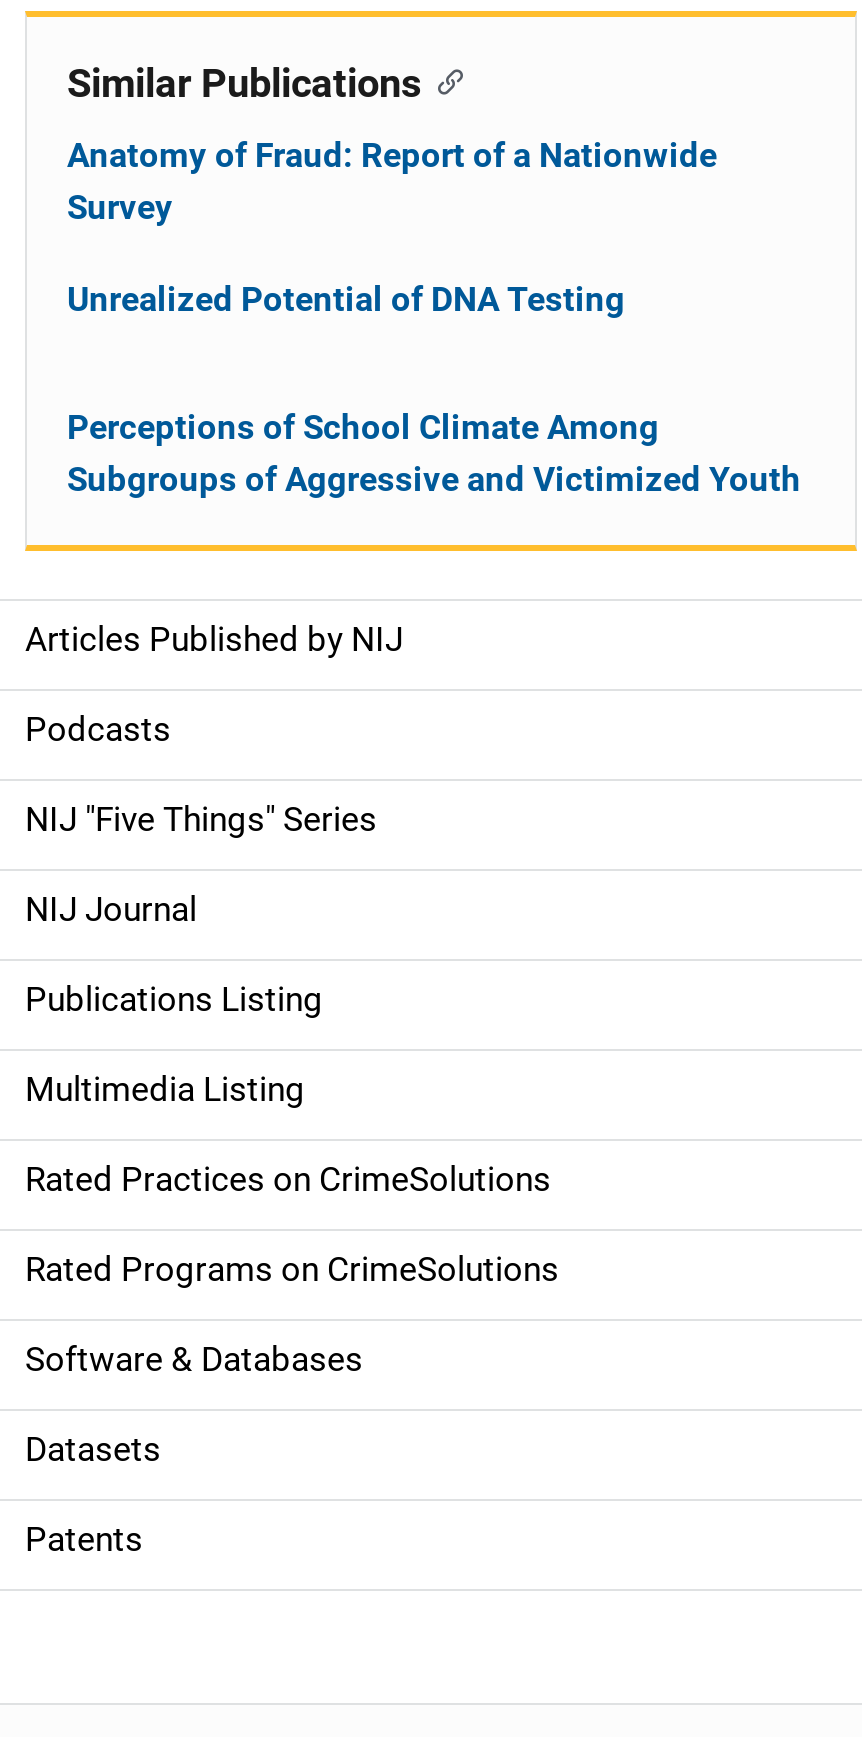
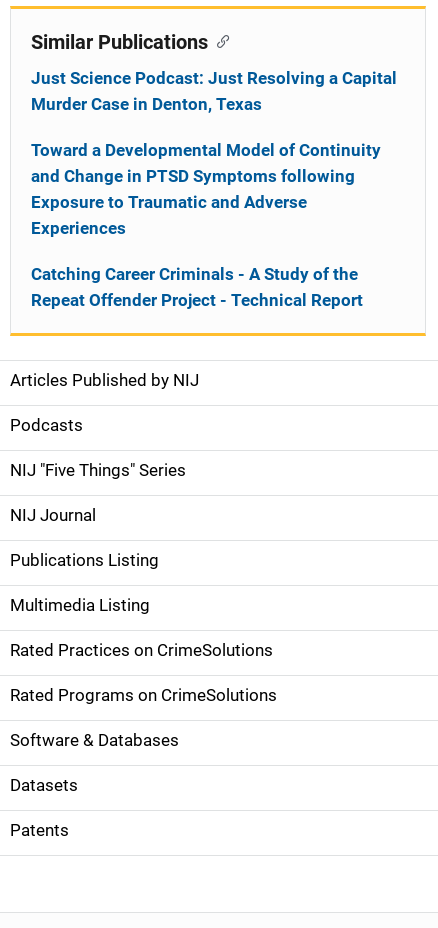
- Anatomy of Fraud: Report of a Nationwide
- Survey
+ Just Science Podcast: Just Resolving a Capital
+ Murder Case in Denton, Texas

- Unrealized Potential of DNA Testing
+ Toward a Developmental Model of Continuity
+ and Change in PTSD Symptoms following
+ Exposure to Traumatic and Adverse
+ Experiences

- Perceptions of School Climate Among
- Subgroups of Aggressive and Victimized Youth
+ Catching Career Criminals - A Study of the
+ Repeat Offender Project - Technical Report
